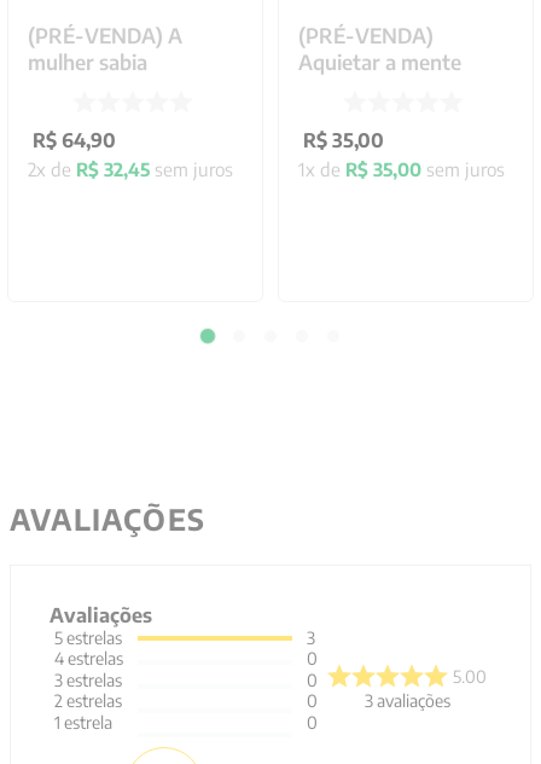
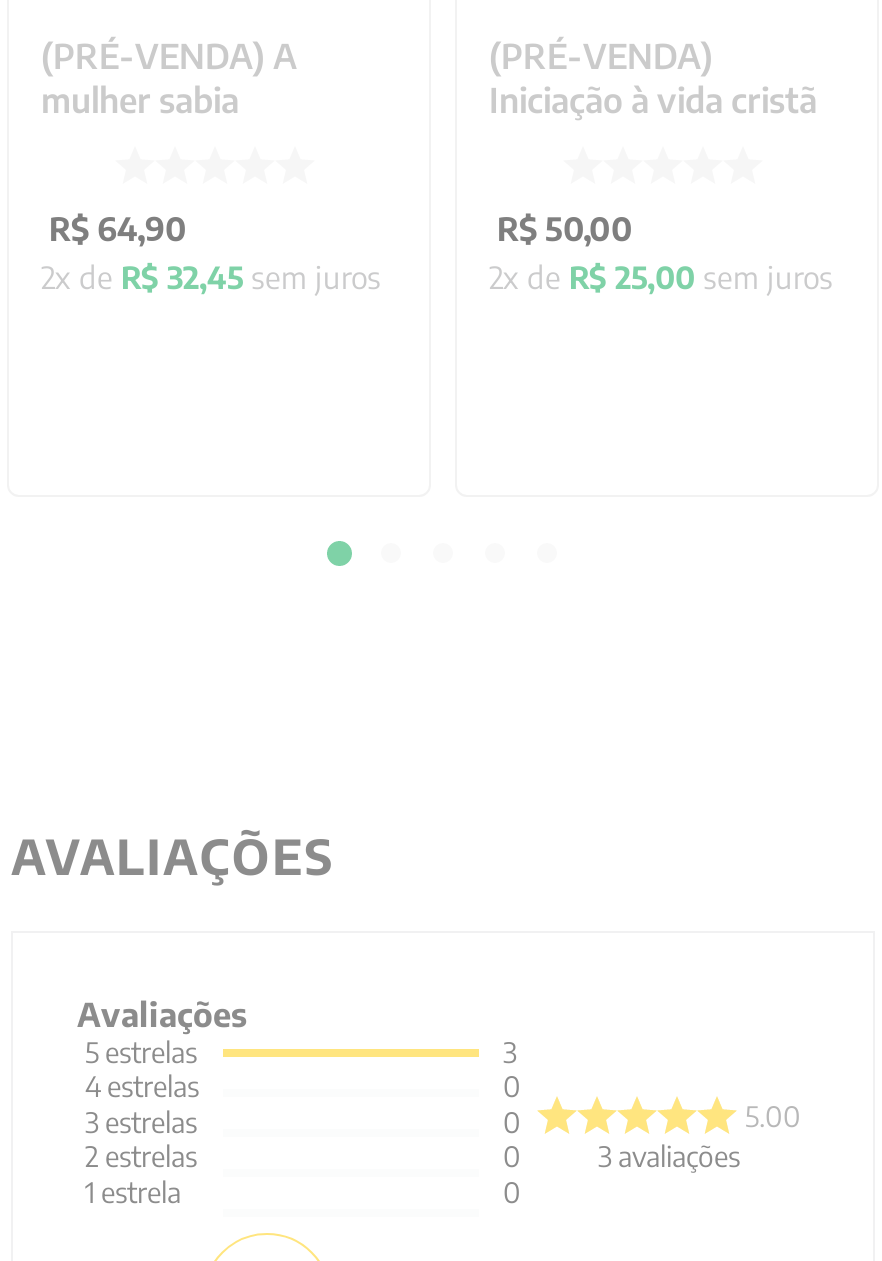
- Aquietar a mente
+ Iniciação à vida cristã

- R$ 35,00
- 1x de R$ 35,00 sem juros
+ R$ 50,00
+ 2x de R$ 25,00 sem juros
